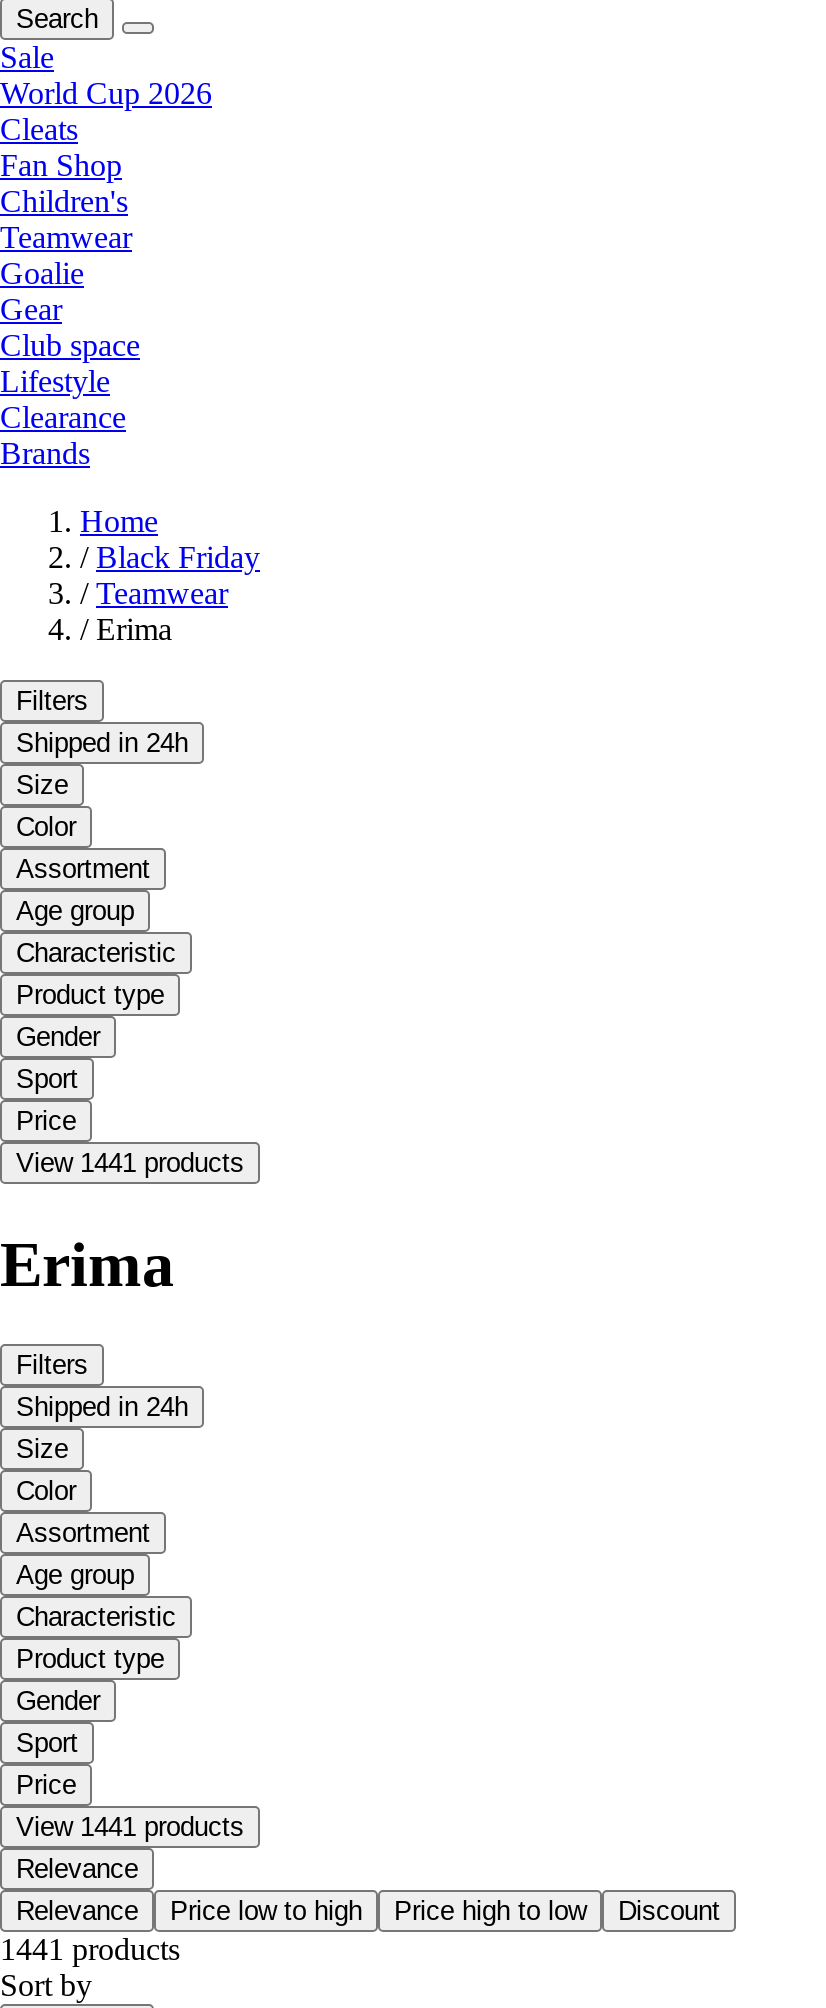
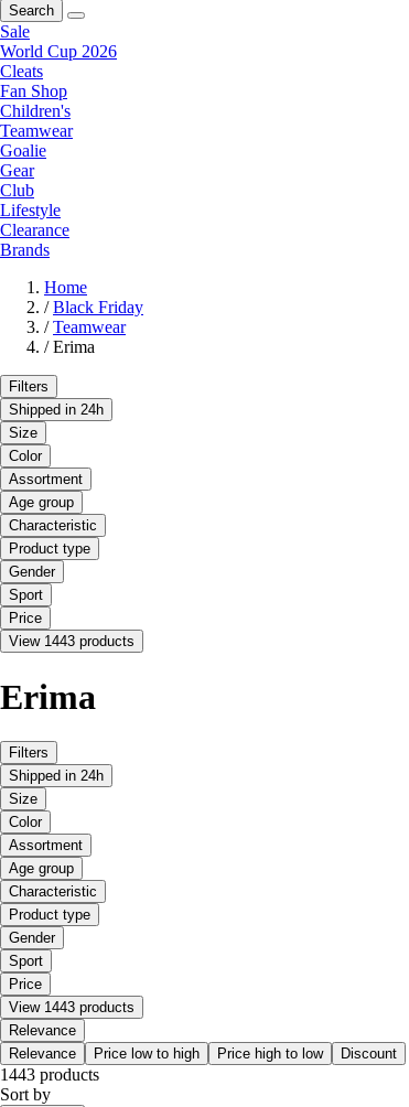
- Club space
+ Club

- View 1441 products
+ View 1443 products

- View 1441 products
+ View 1443 products

- 1441 products
+ 1443 products
